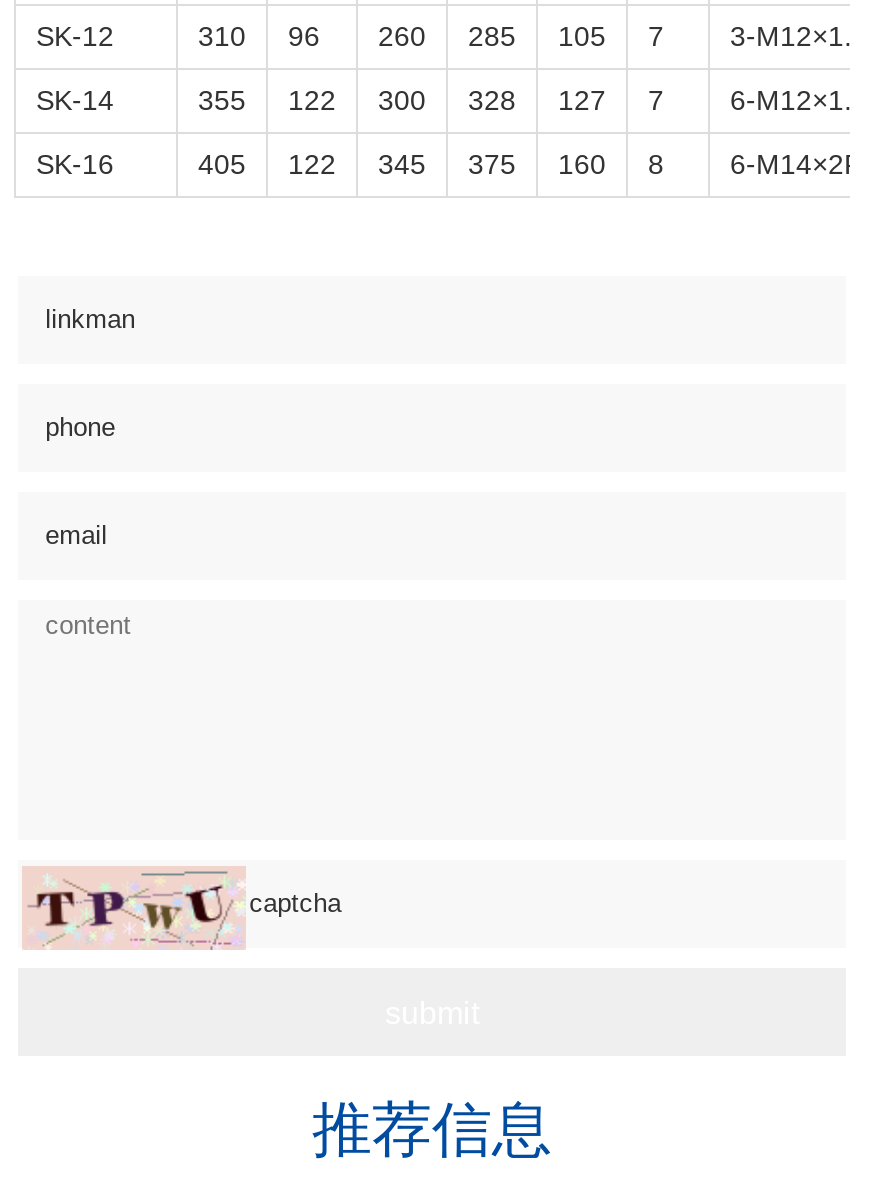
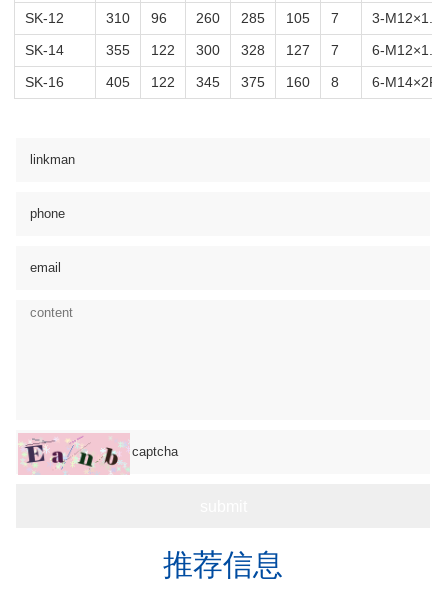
- [image]
+ [image]
